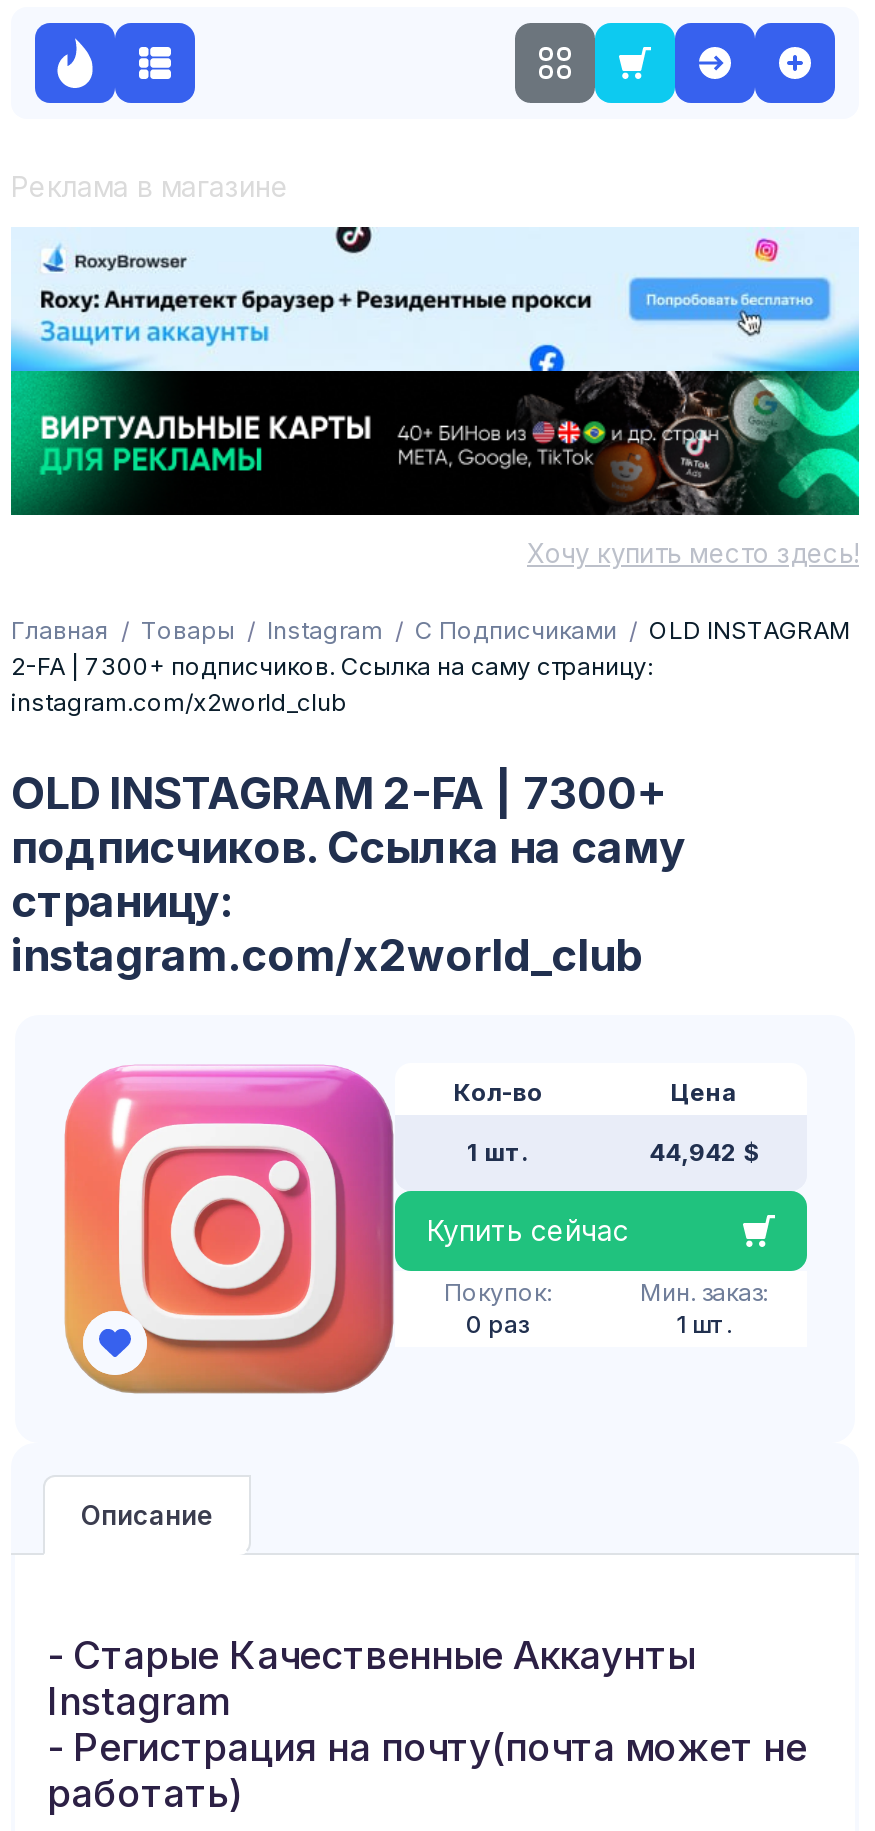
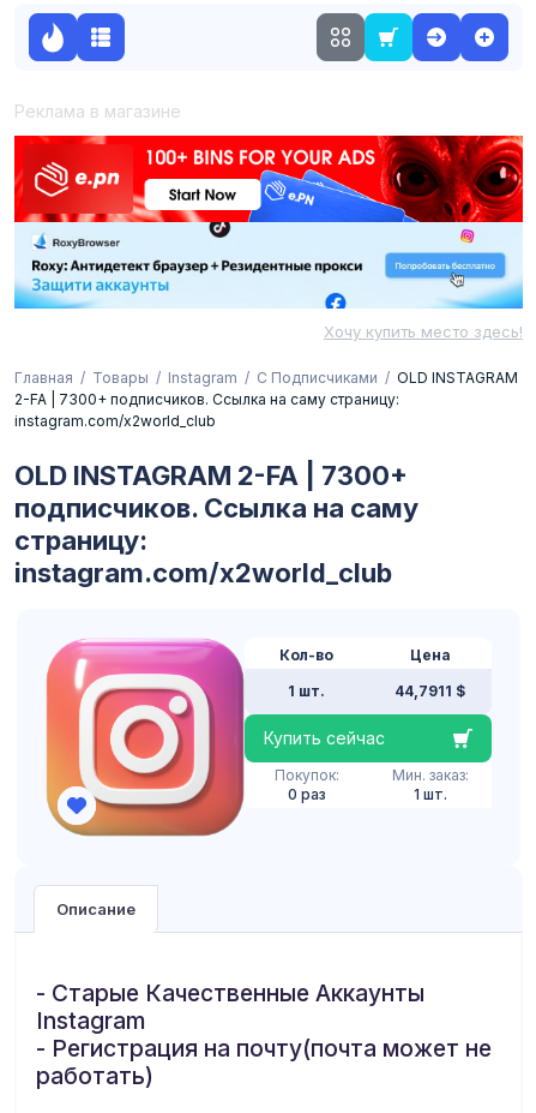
- [image]
+ [image]

- 44,942 $
+ 44,7911 $
